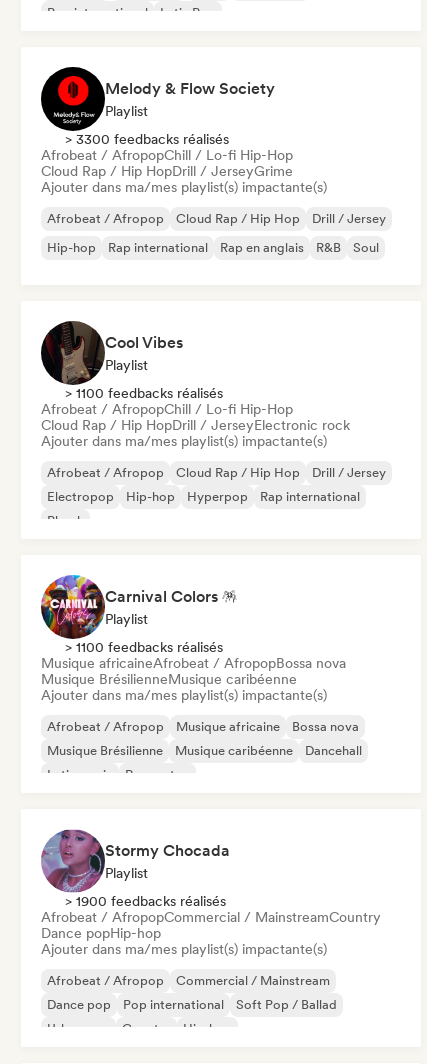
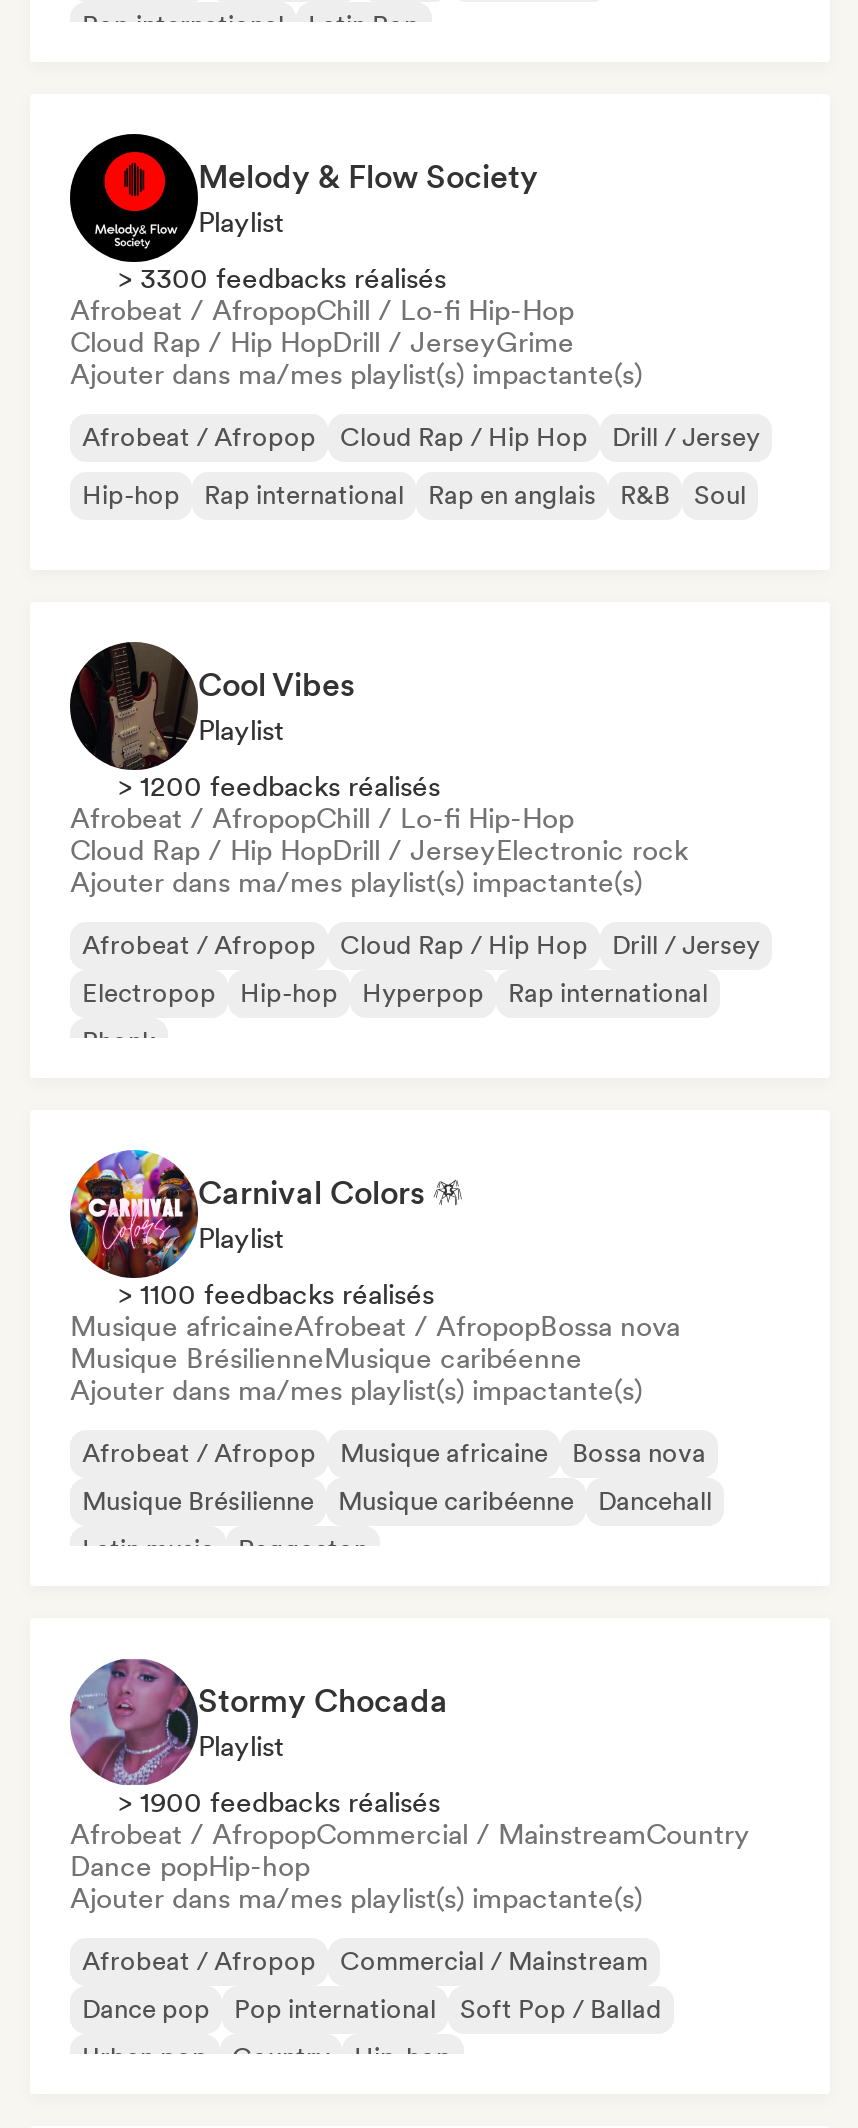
- > 1100 feedbacks réalisés
+ > 1200 feedbacks réalisés
